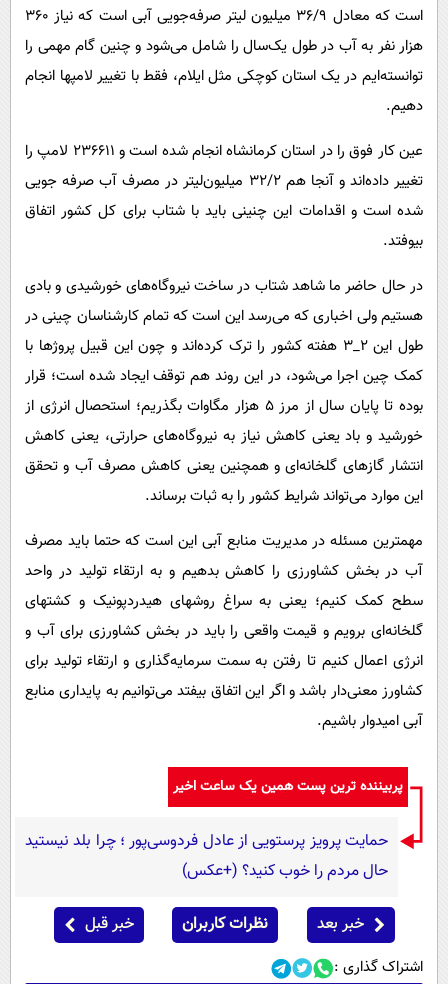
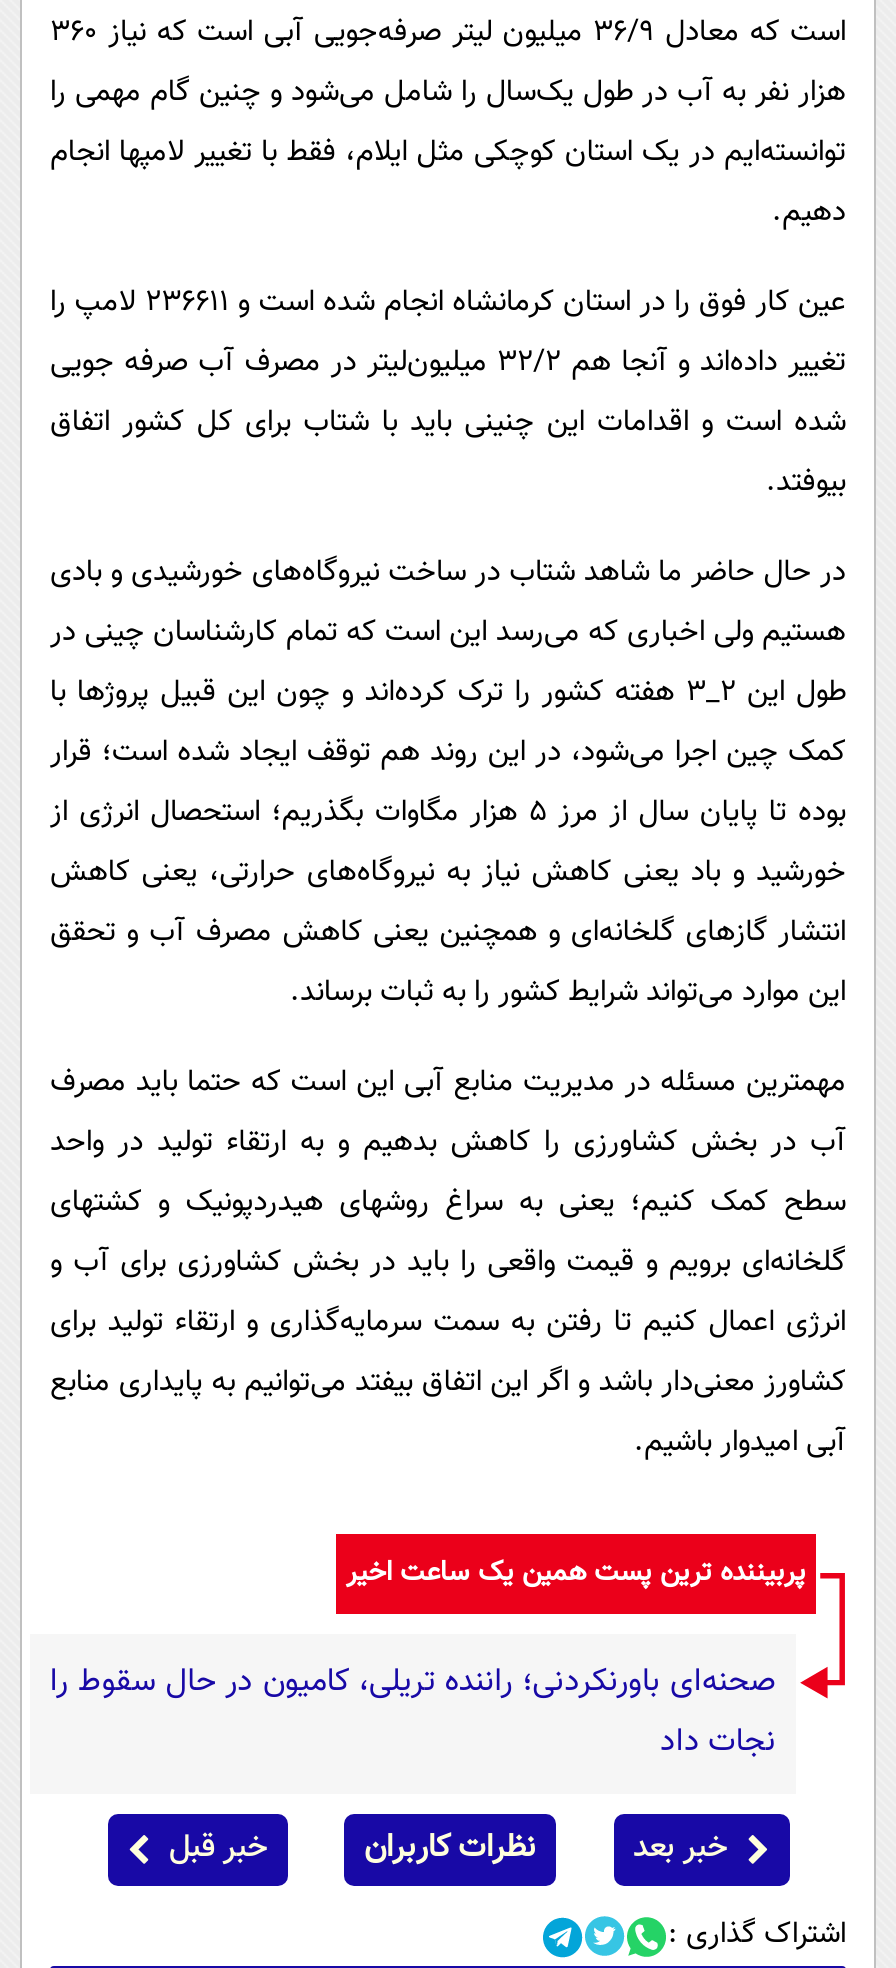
- حمایت پرویز پرستویی از عادل فردوسی‌پور ؛ چرا بلد نیستید
- حال مردم را خوب کنید؟ (+عکس)
+ صحنه‌ای باورنکردنی؛ راننده تریلی، کامیون در حال سقوط را
+ نجات داد
